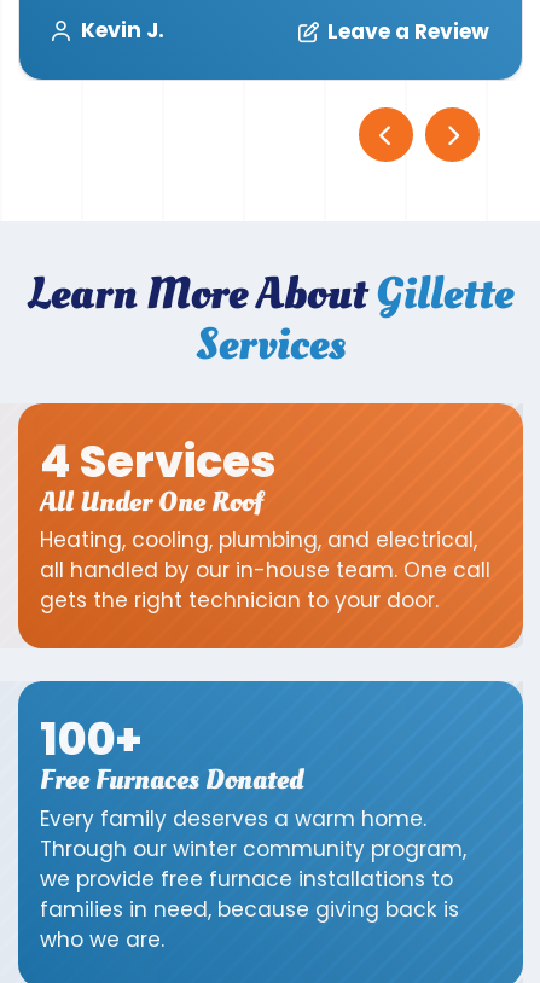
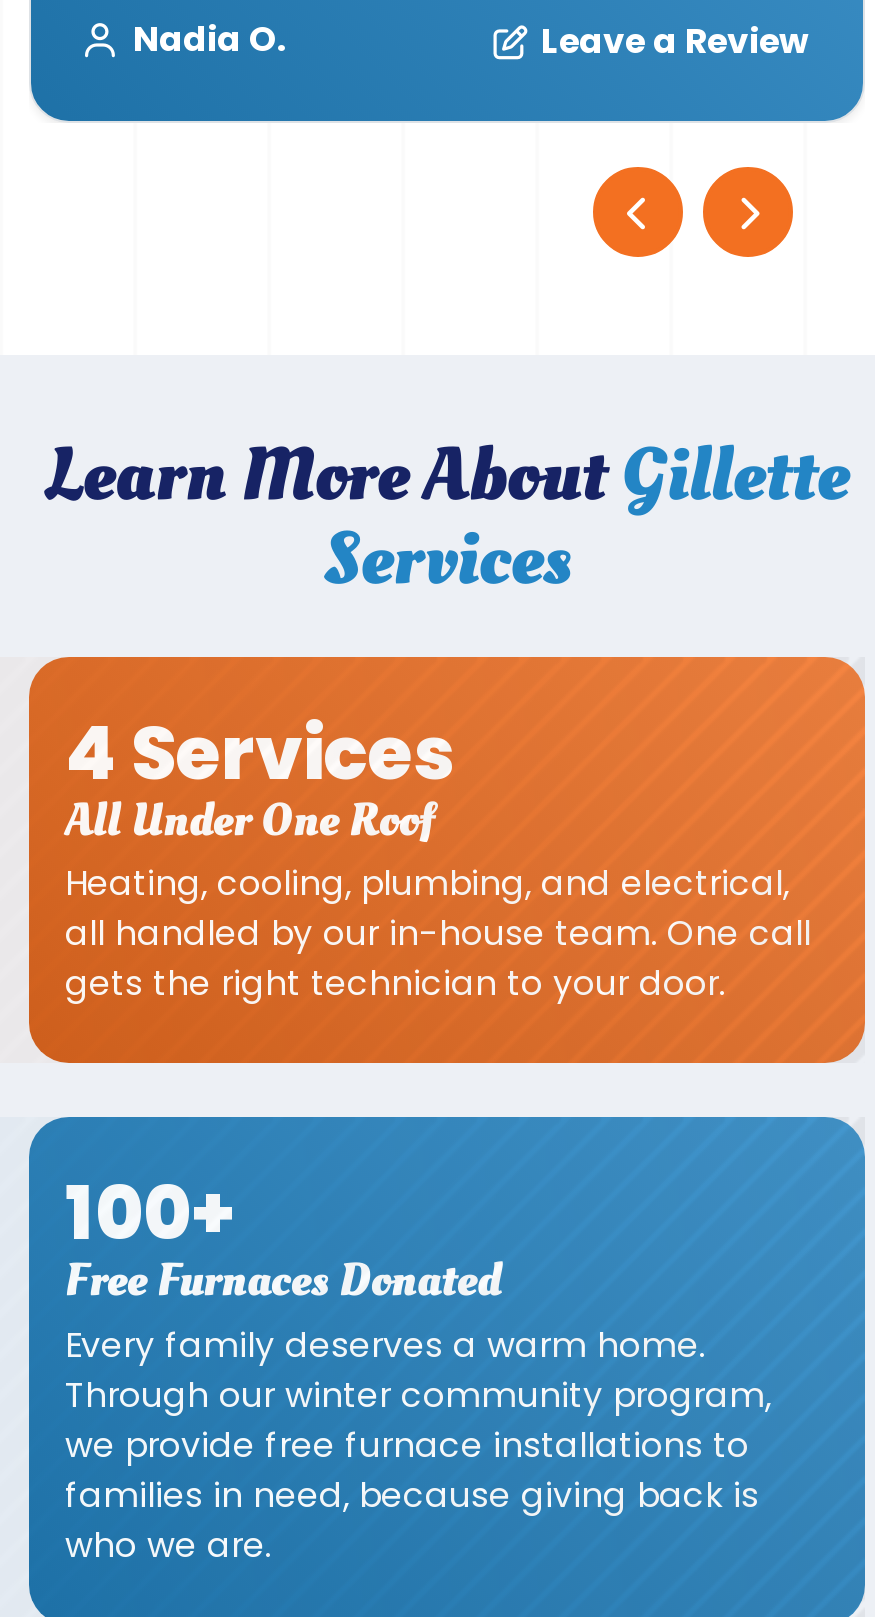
- Kevin J.
+ Nadia O.
